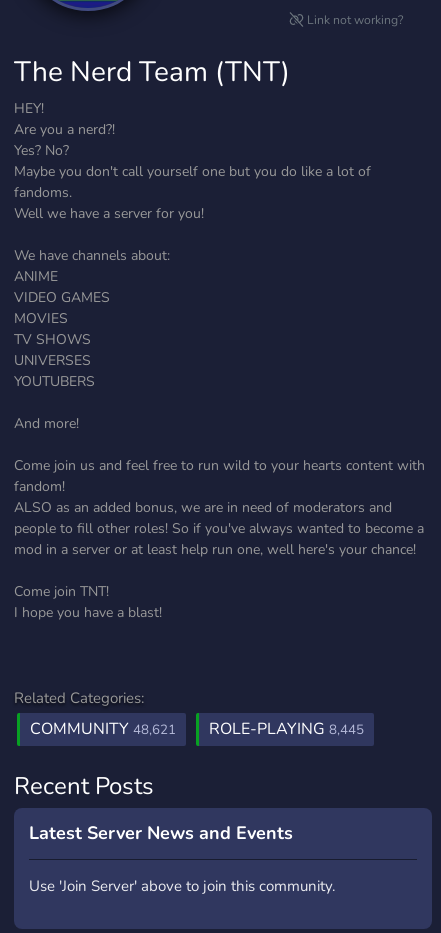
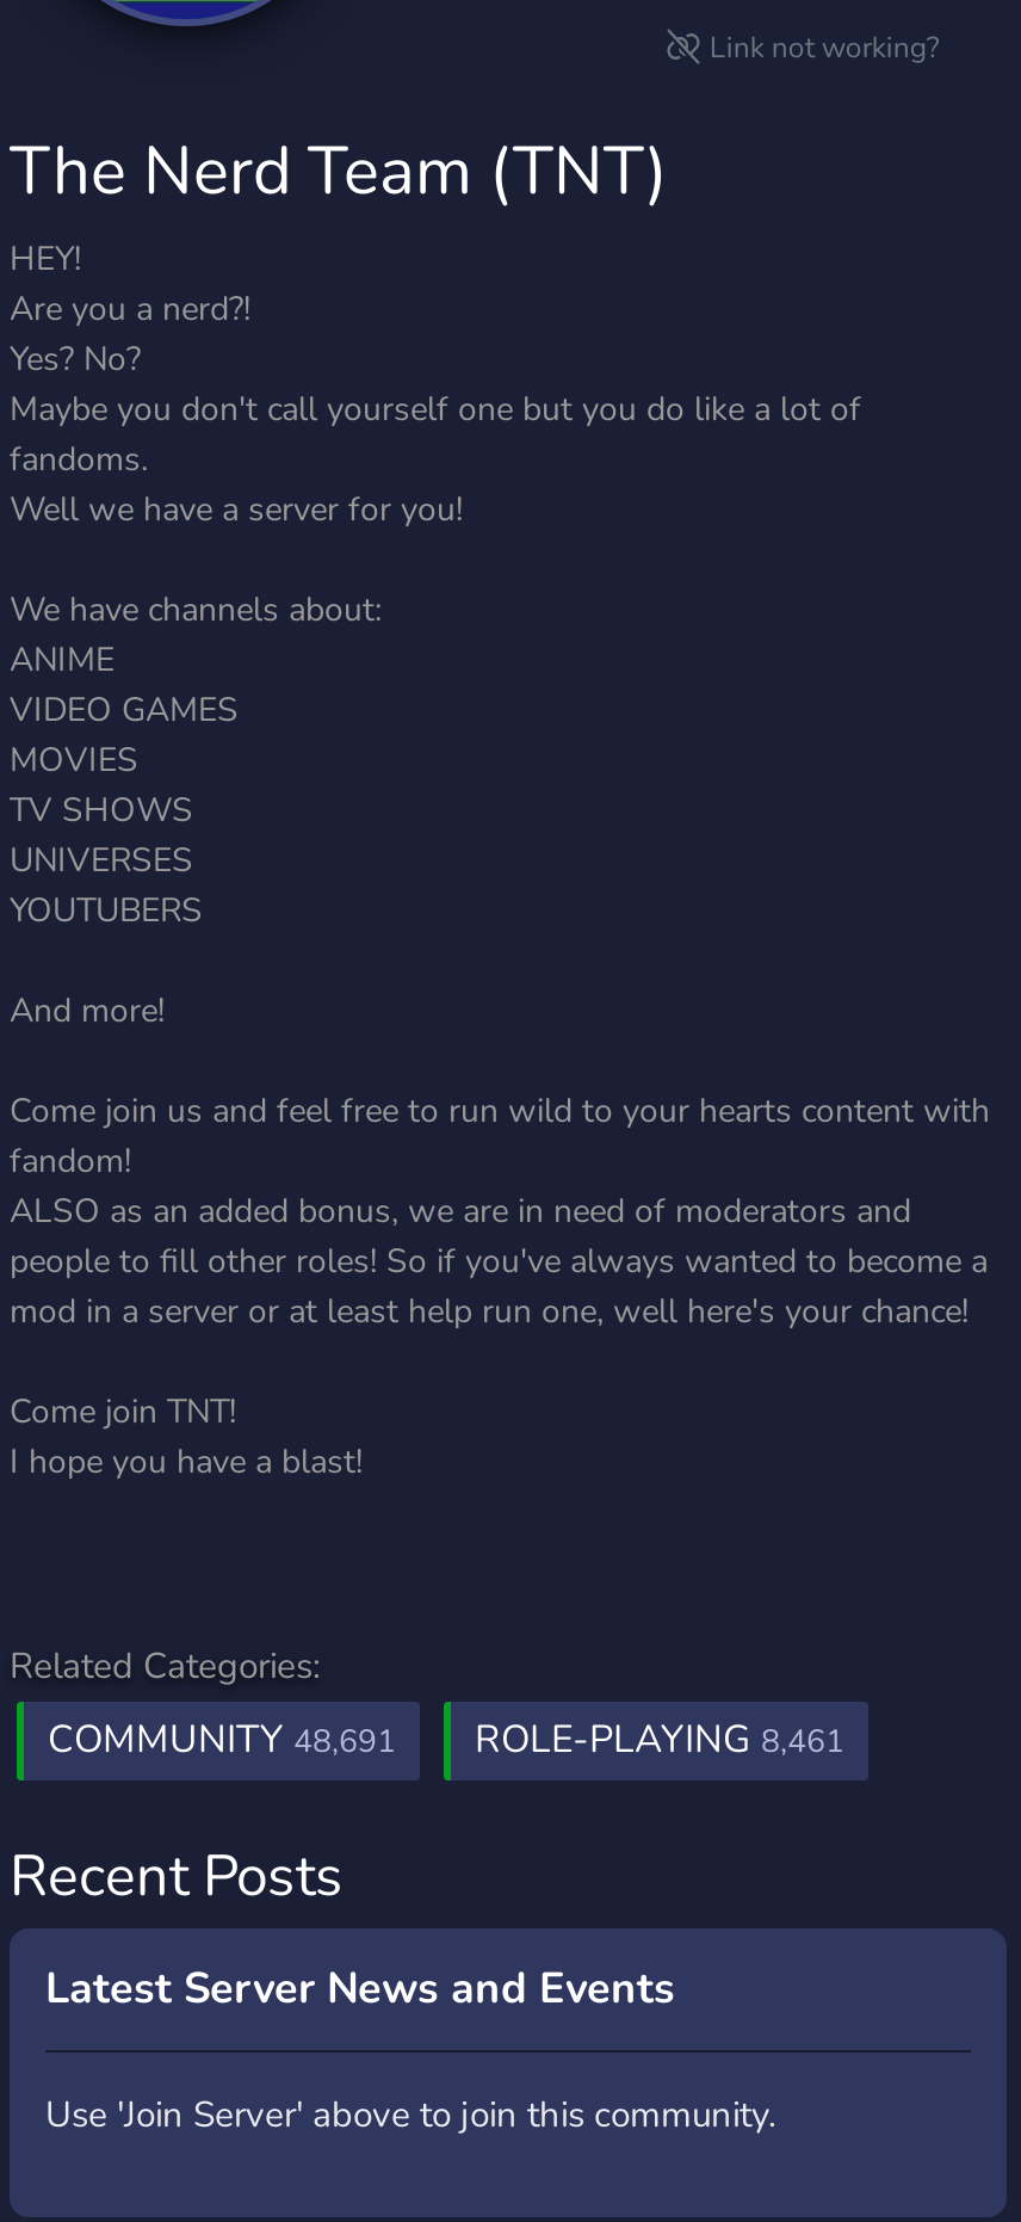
- COMMUNITY 48,621
+ COMMUNITY 48,691

- ROLE-PLAYING 8,445
+ ROLE-PLAYING 8,461
